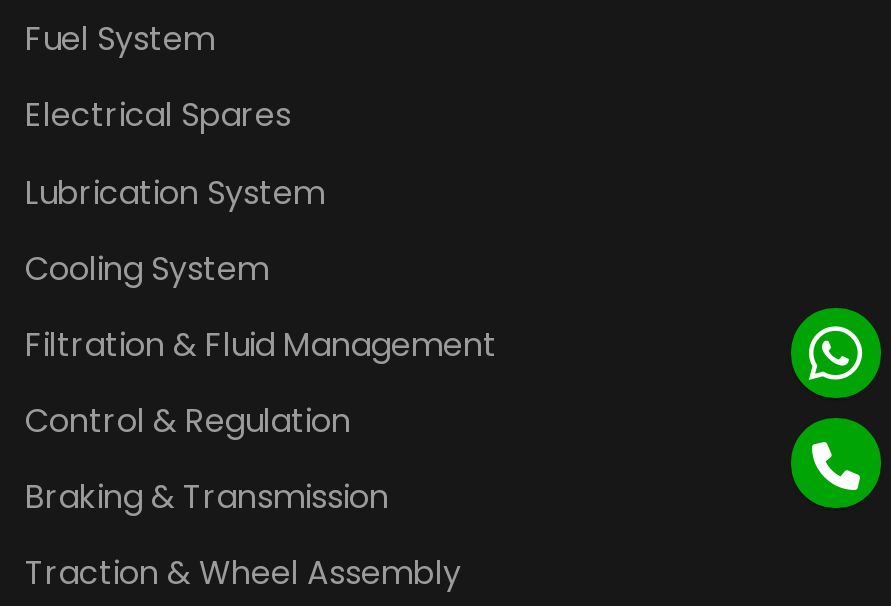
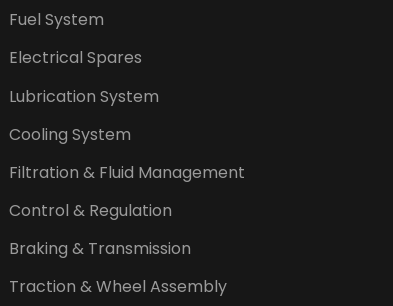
- [image]

- [image]
